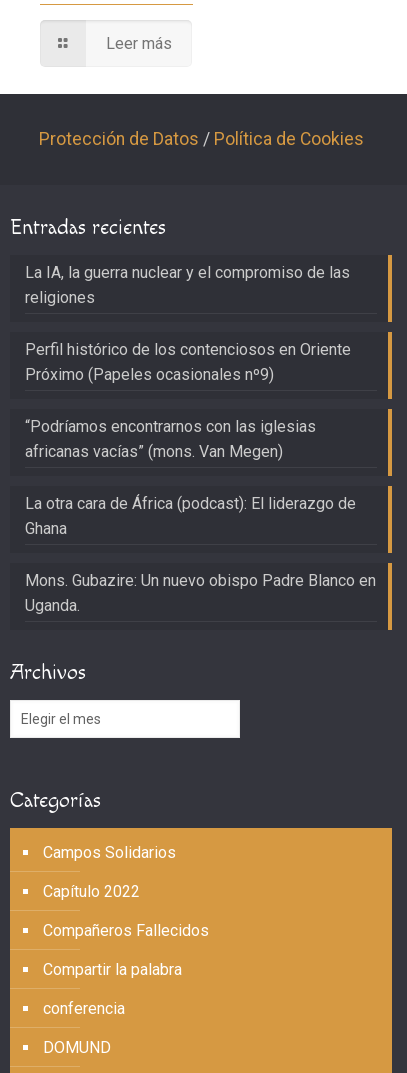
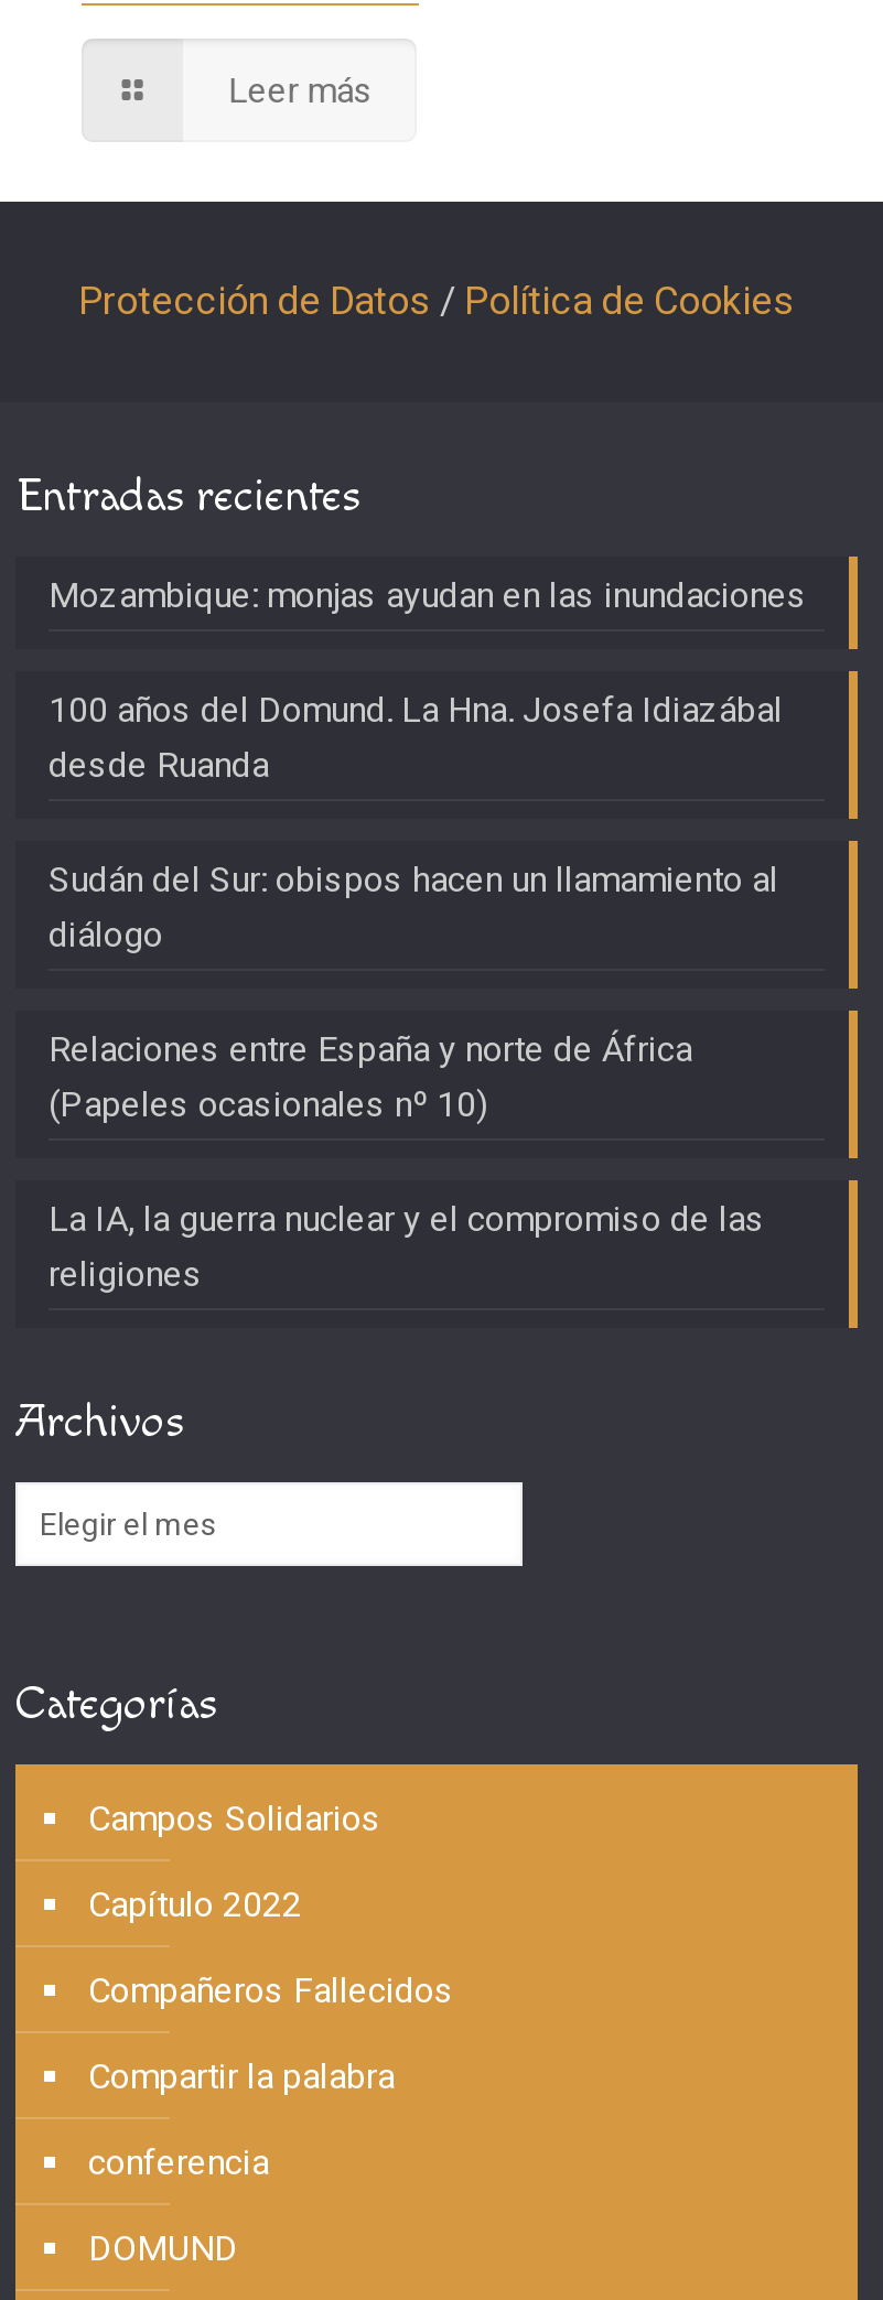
+ Mozambique: monjas ayudan en las inundaciones
+ 100 años del Domund. La Hna. Josefa Idiazábal
+ desde Ruanda
+ Sudán del Sur: obispos hacen un llamamiento al
+ diálogo
+ Relaciones entre España y norte de África
+ (Papeles ocasionales nº 10)

moved down: La IA, la guerra nuclear y el compromiso de las | religiones

- Perfil histórico de los contenciosos en Oriente
- Próximo (Papeles ocasionales nº9)
- “Podríamos encontrarnos con las iglesias
- africanas vacías” (mons. Van Megen)
- La otra cara de África (podcast): El liderazgo de
- Ghana
- Mons. Gubazire: Un nuevo obispo Padre Blanco en
- Uganda.
